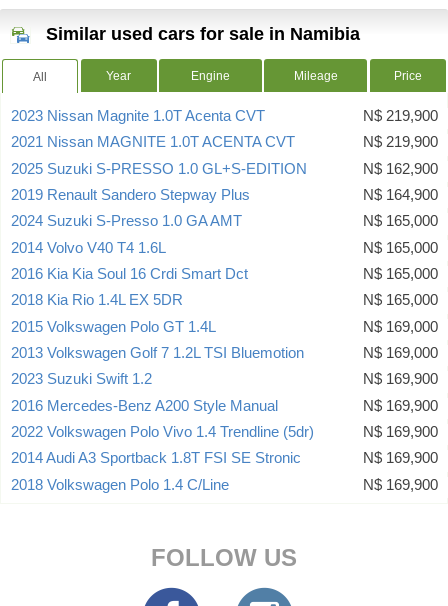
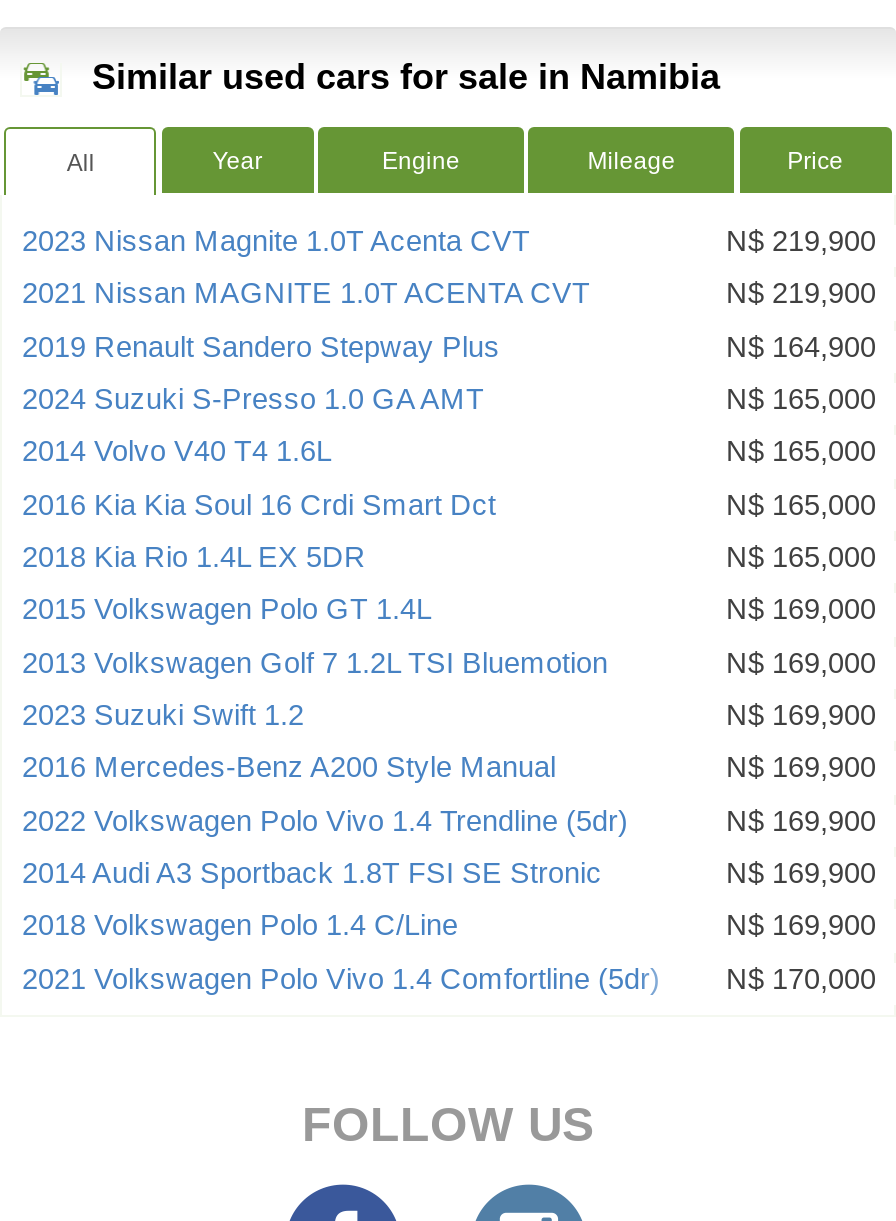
- 2025 Suzuki S-PRESSO 1.0 GL+S-EDITION
- N$ 162,900

moved up: 2019 Renault Sandero Stepway Plus | N$ 164,900 | 2024 Suzuki S-Presso 1.0 GA AMT | ... | 2018 Volkswagen Polo 1.4 C/Line | N$ 169,900

+ 2021 Volkswagen Polo Vivo 1.4 Comfortline (5dr)
+ N$ 170,000
